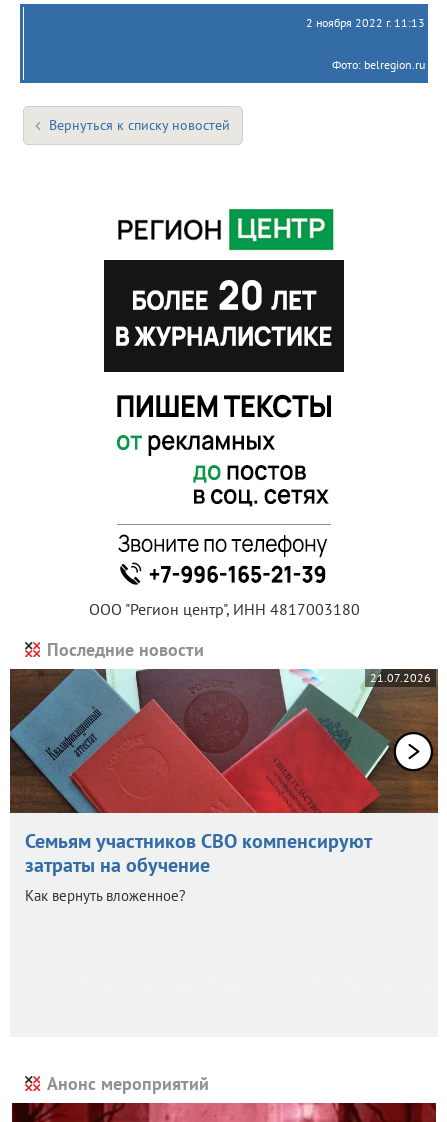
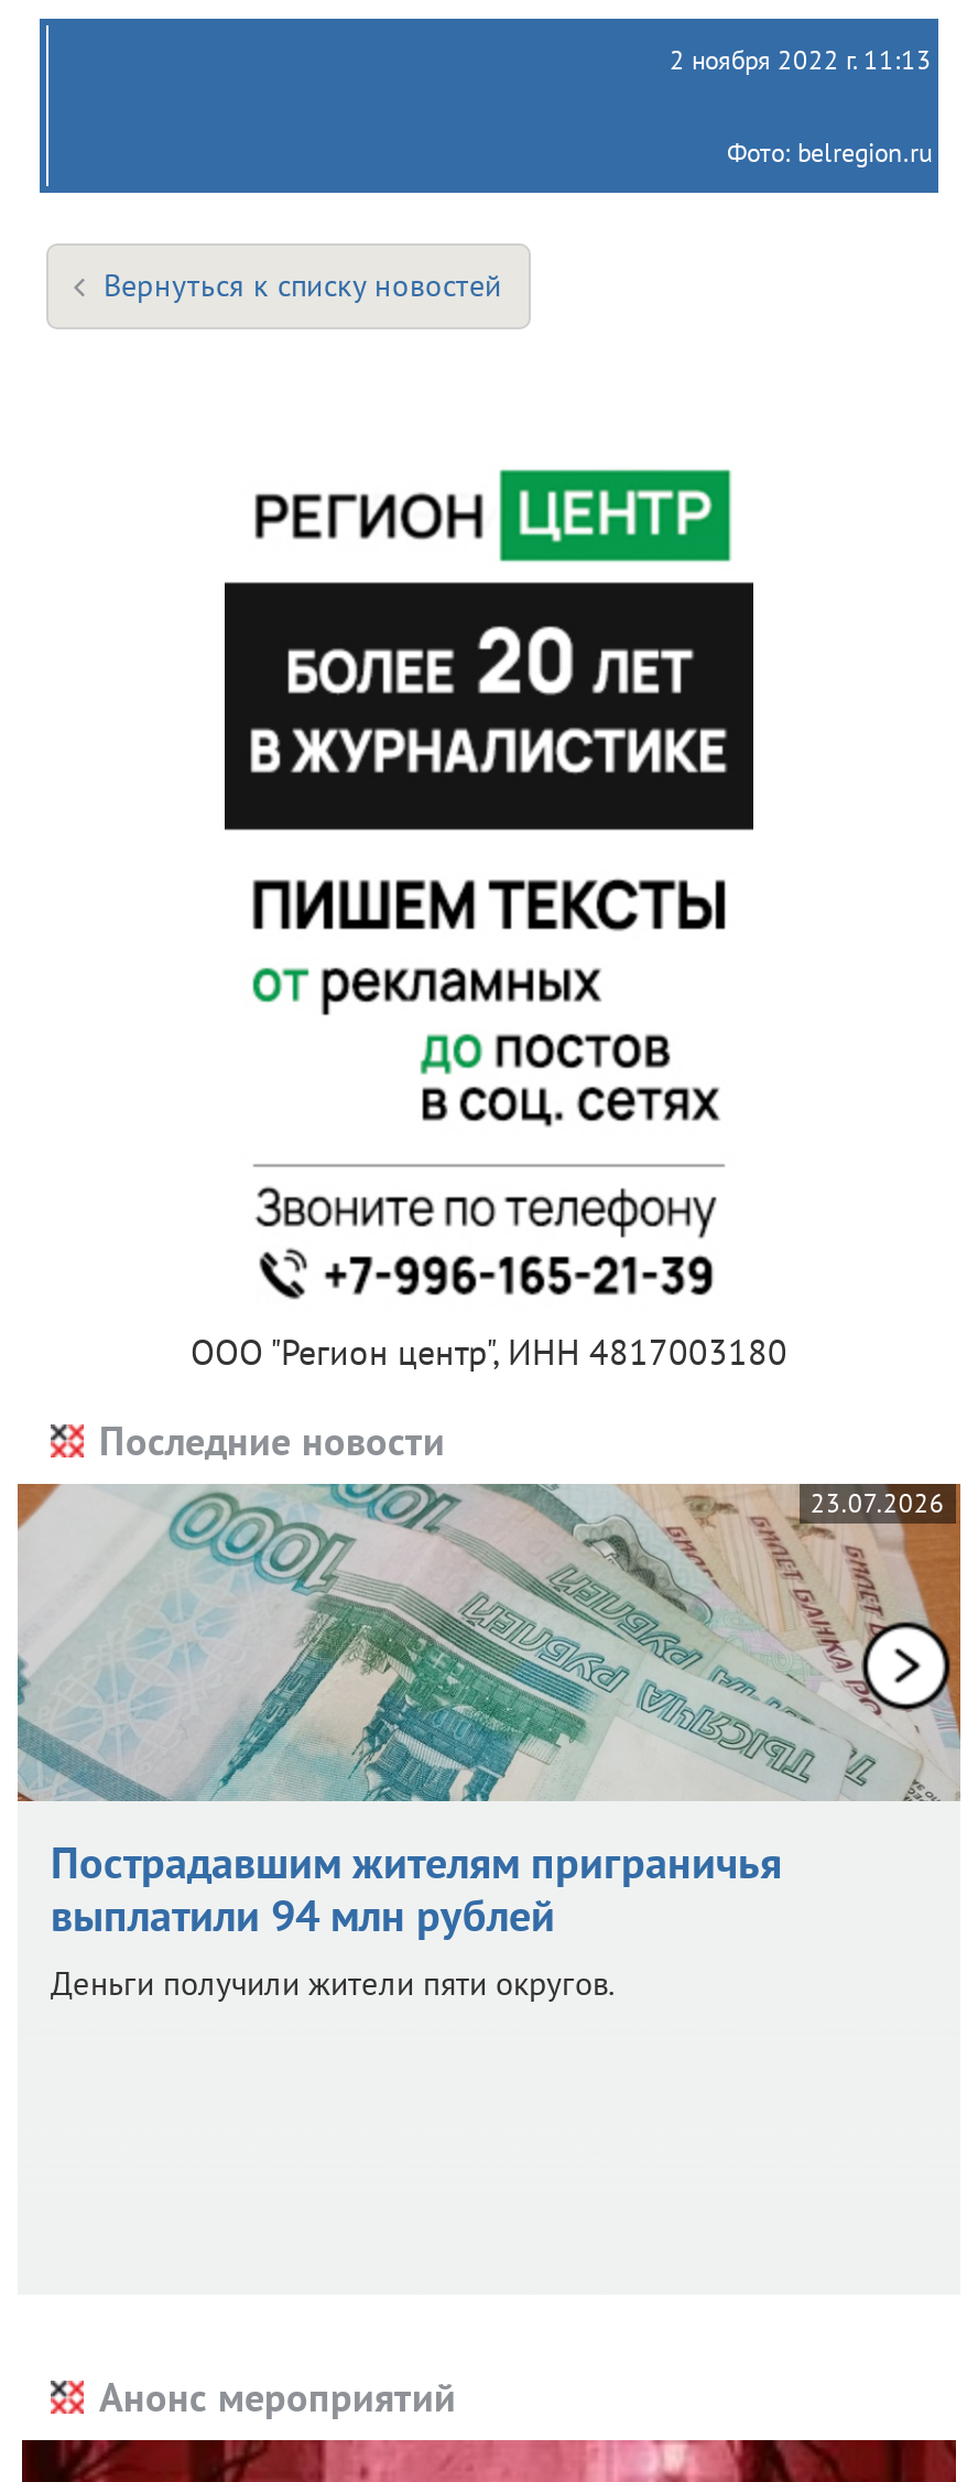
- [image]
- 21.07.2026
+ [image]
+ 23.07.2026

- Семьям участников СВО компенсируют
- затраты на обучение
- Как вернуть вложенное?
+ Пострадавшим жителям приграничья
+ выплатили 94 млн рублей
+ Деньги получили жители пяти округов.
